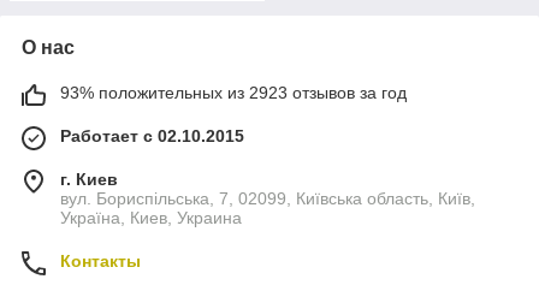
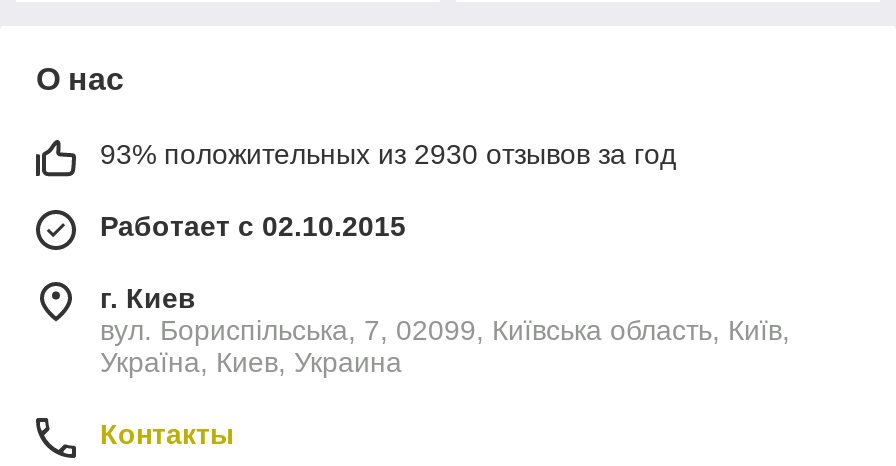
- 93% положительных из 2923 отзывов за год
+ 93% положительных из 2930 отзывов за год
